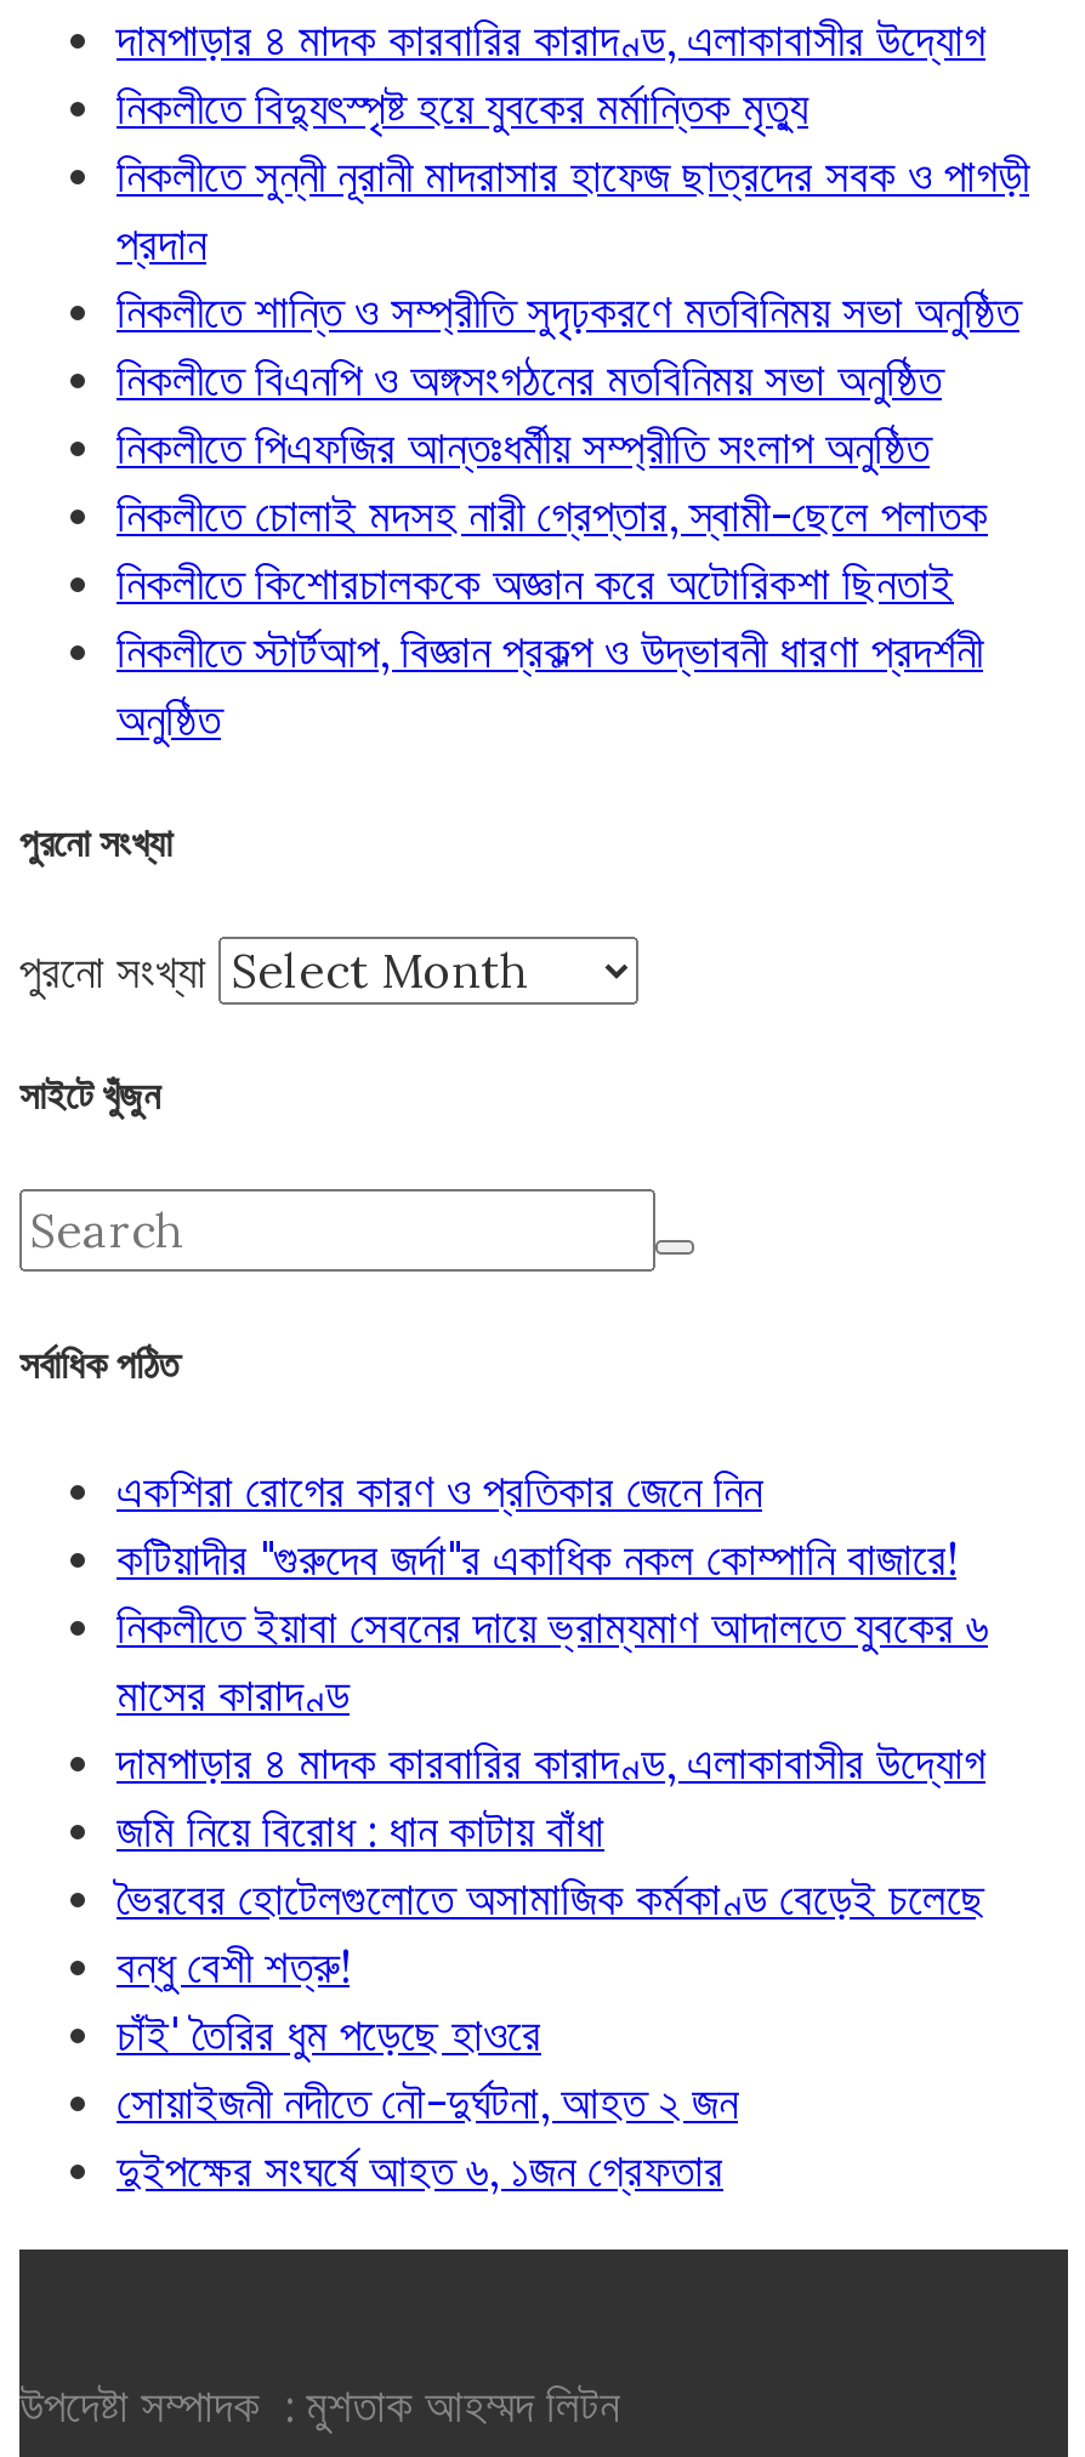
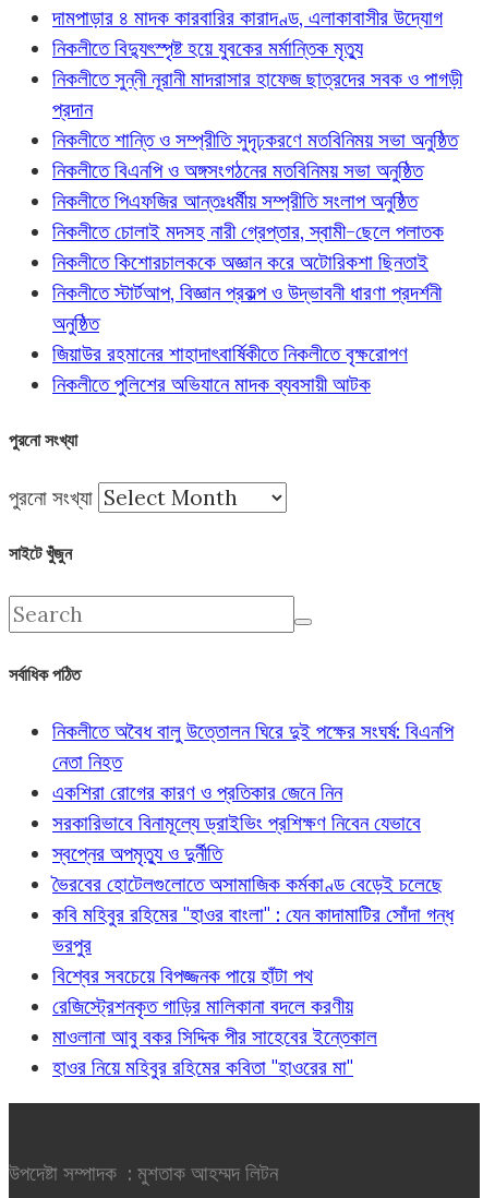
+ জিয়াউর রহমানের শাহাদাৎবার্ষিকীতে নিকলীতে বৃক্ষরোপণ
+ নিকলীতে পুলিশের অভিযানে মাদক ব্যবসায়ী আটক

+ নিকলীতে অবৈধ বালু উত্তোলন ঘিরে দুই পক্ষের সংঘর্ষ: বিএনপি
+ নেতা নিহত

moved down: একশিরা রোগের কারণ ও প্রতিকার জেনে নিন

- কটিয়াদীর "গুরুদেব জর্দা"র একাধিক নকল কোম্পানি বাজারে!
- নিকলীতে ইয়াবা সেবনের দায়ে ভ্রাম্যমাণ আদালতে যুবকের ৬
- মাসের কারাদণ্ড
- দামপাড়ার ৪ মাদক কারবারির কারাদণ্ড, এলাকাবাসীর উদ্যোগ
- জমি নিয়ে বিরোধ : ধান কাটায় বাঁধা
+ সরকারিভাবে বিনামূল্যে ড্রাইভিং প্রশিক্ষণ নিবেন যেভাবে
+ স্বপ্নের অপমৃত্যু ও দুর্নীতি

- বন্ধু বেশী শত্রু!
- চাঁই' তৈরির ধুম পড়েছে হাওরে
- সোয়াইজনী নদীতে নৌ-দুর্ঘটনা, আহত ২ জন
- দুইপক্ষের সংঘর্ষে আহত ৬, ১জন গ্রেফতার
+ কবি মহিবুর রহিমের "হাওর বাংলা" : যেন কাদামাটির সোঁদা গন্ধ
+ ভরপুর
+ বিশ্বের সবচেয়ে বিপজ্জনক পায়ে হাঁটা পথ
+ রেজিস্ট্রেশনকৃত গাড়ির মালিকানা বদলে করণীয়
+ মাওলানা আবু বকর সিদ্দিক পীর সাহেবের ইন্তেকাল
+ হাওর নিয়ে মহিবুর রহিমের কবিতা "হাওরের মা"
